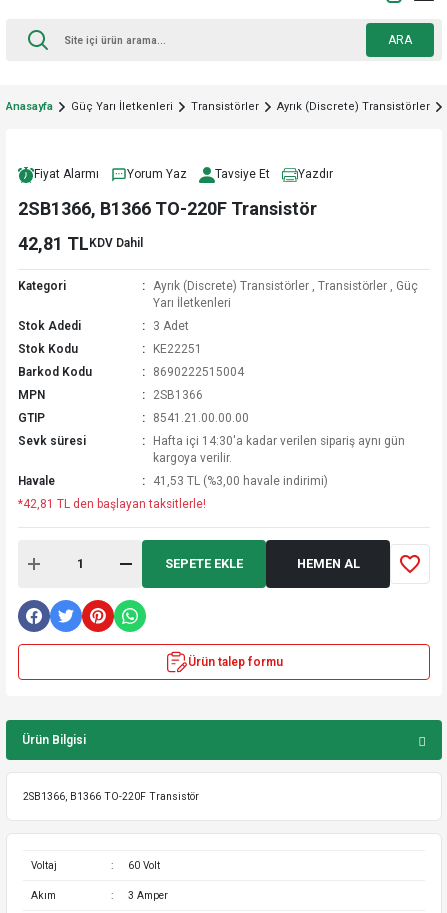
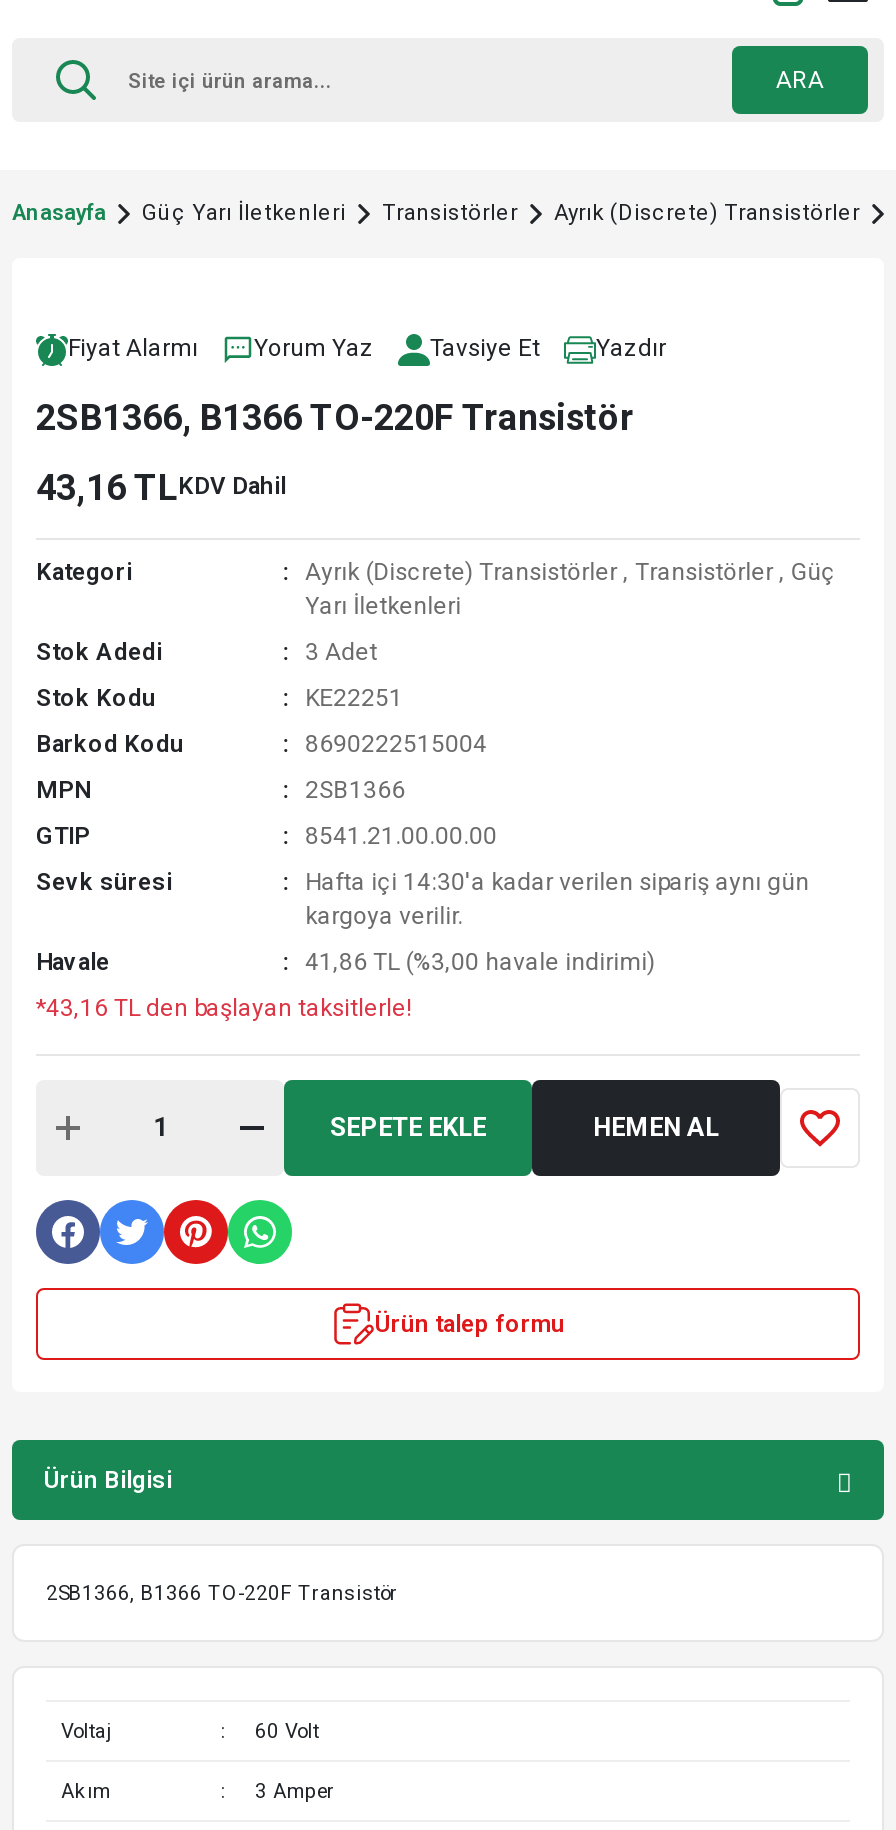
- 42,81 TLKDV Dahil
+ 43,16 TLKDV Dahil

- 41,53 TL (%3,00 havale indirimi)
+ 41,86 TL (%3,00 havale indirimi)

- *42,81 TL den başlayan taksitlerle!
+ *43,16 TL den başlayan taksitlerle!
